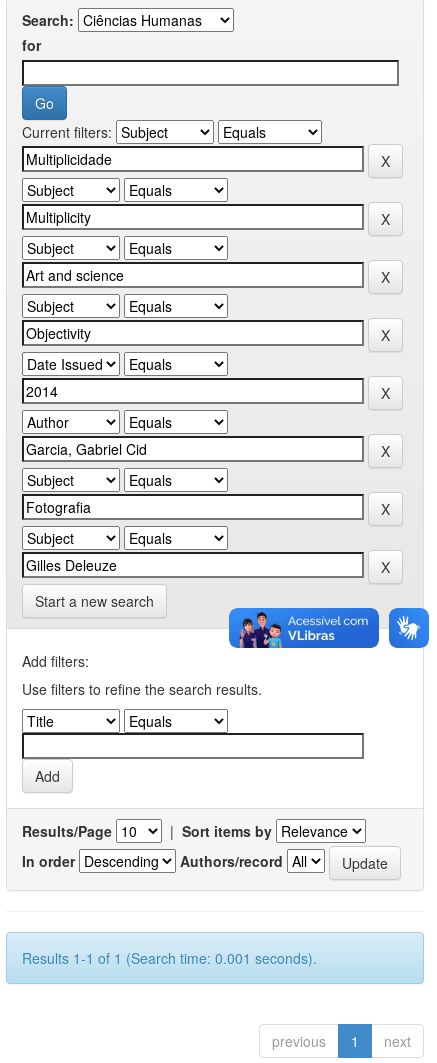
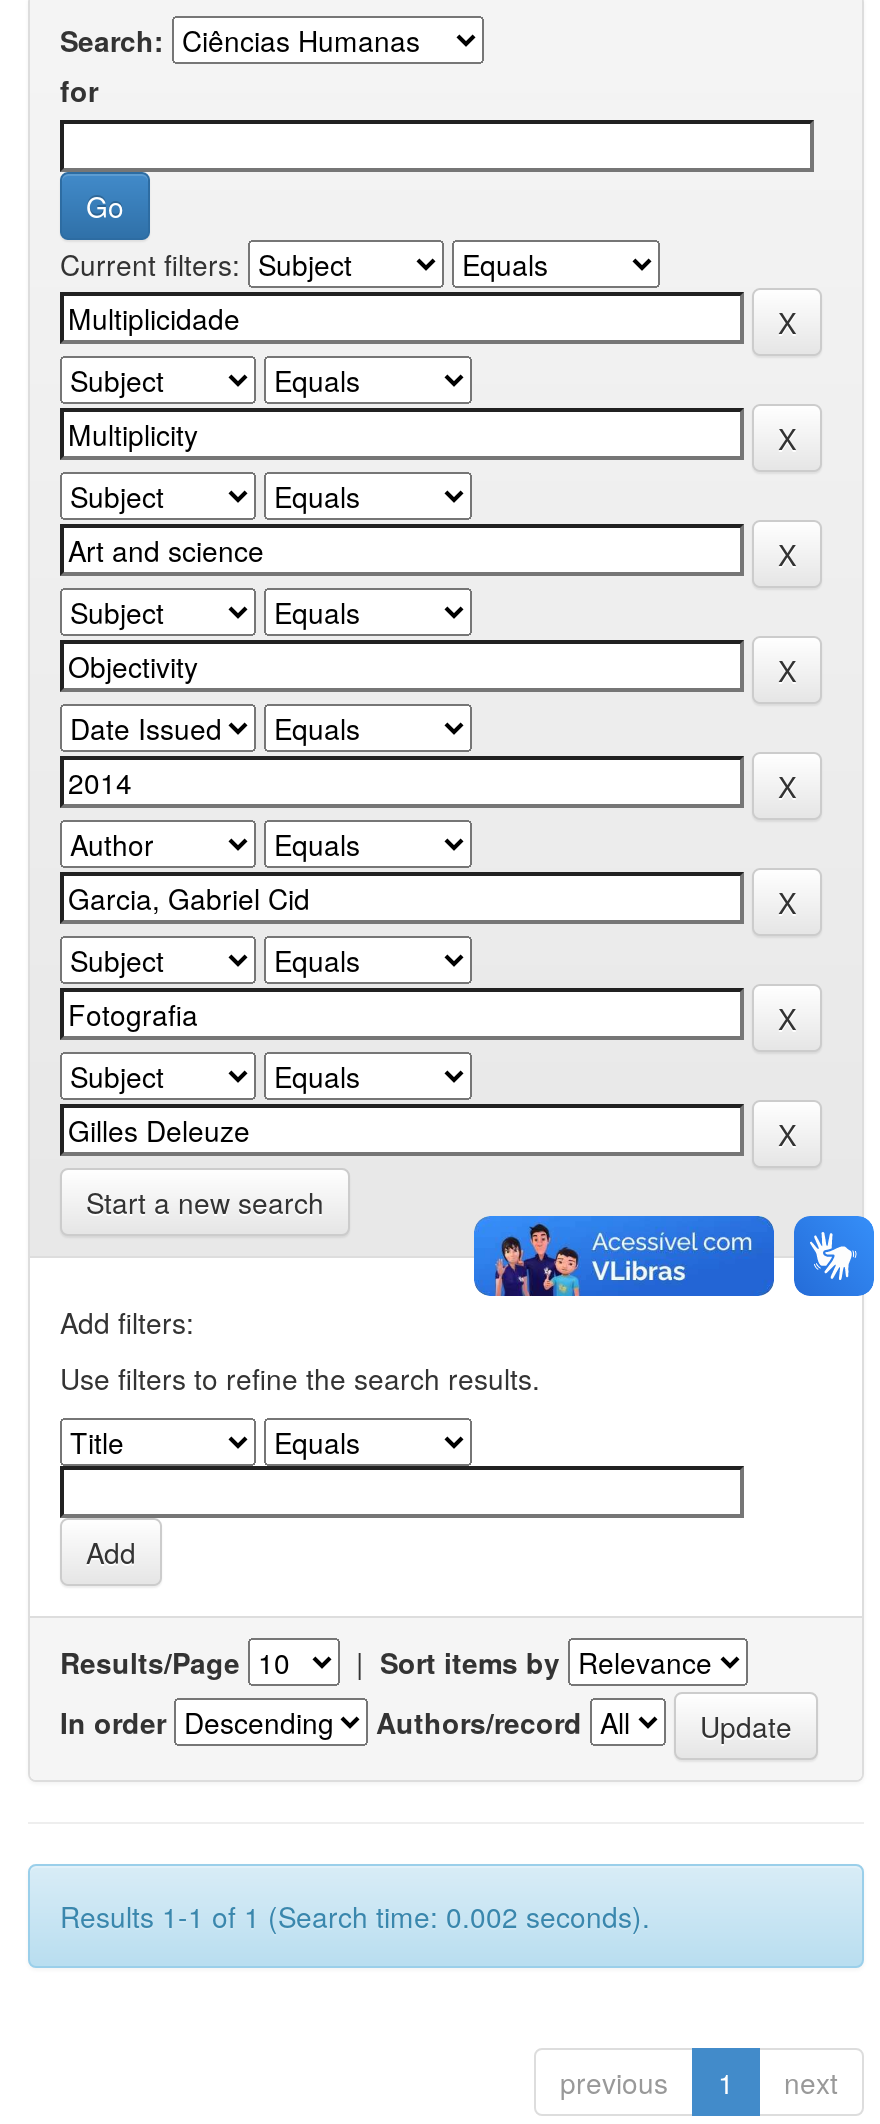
- Results 1-1 of 1 (Search time: 0.001 seconds).
+ Results 1-1 of 1 (Search time: 0.002 seconds).
